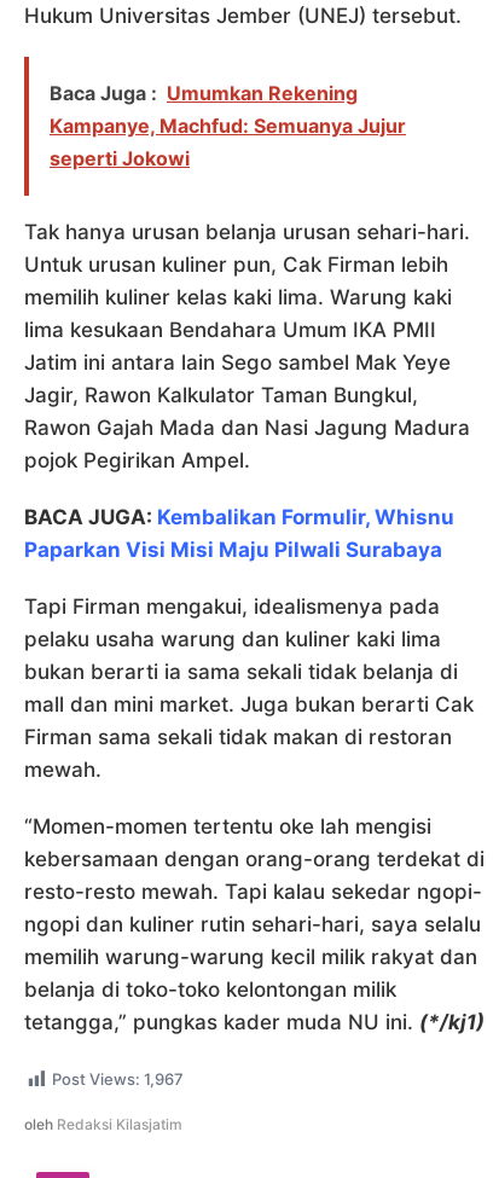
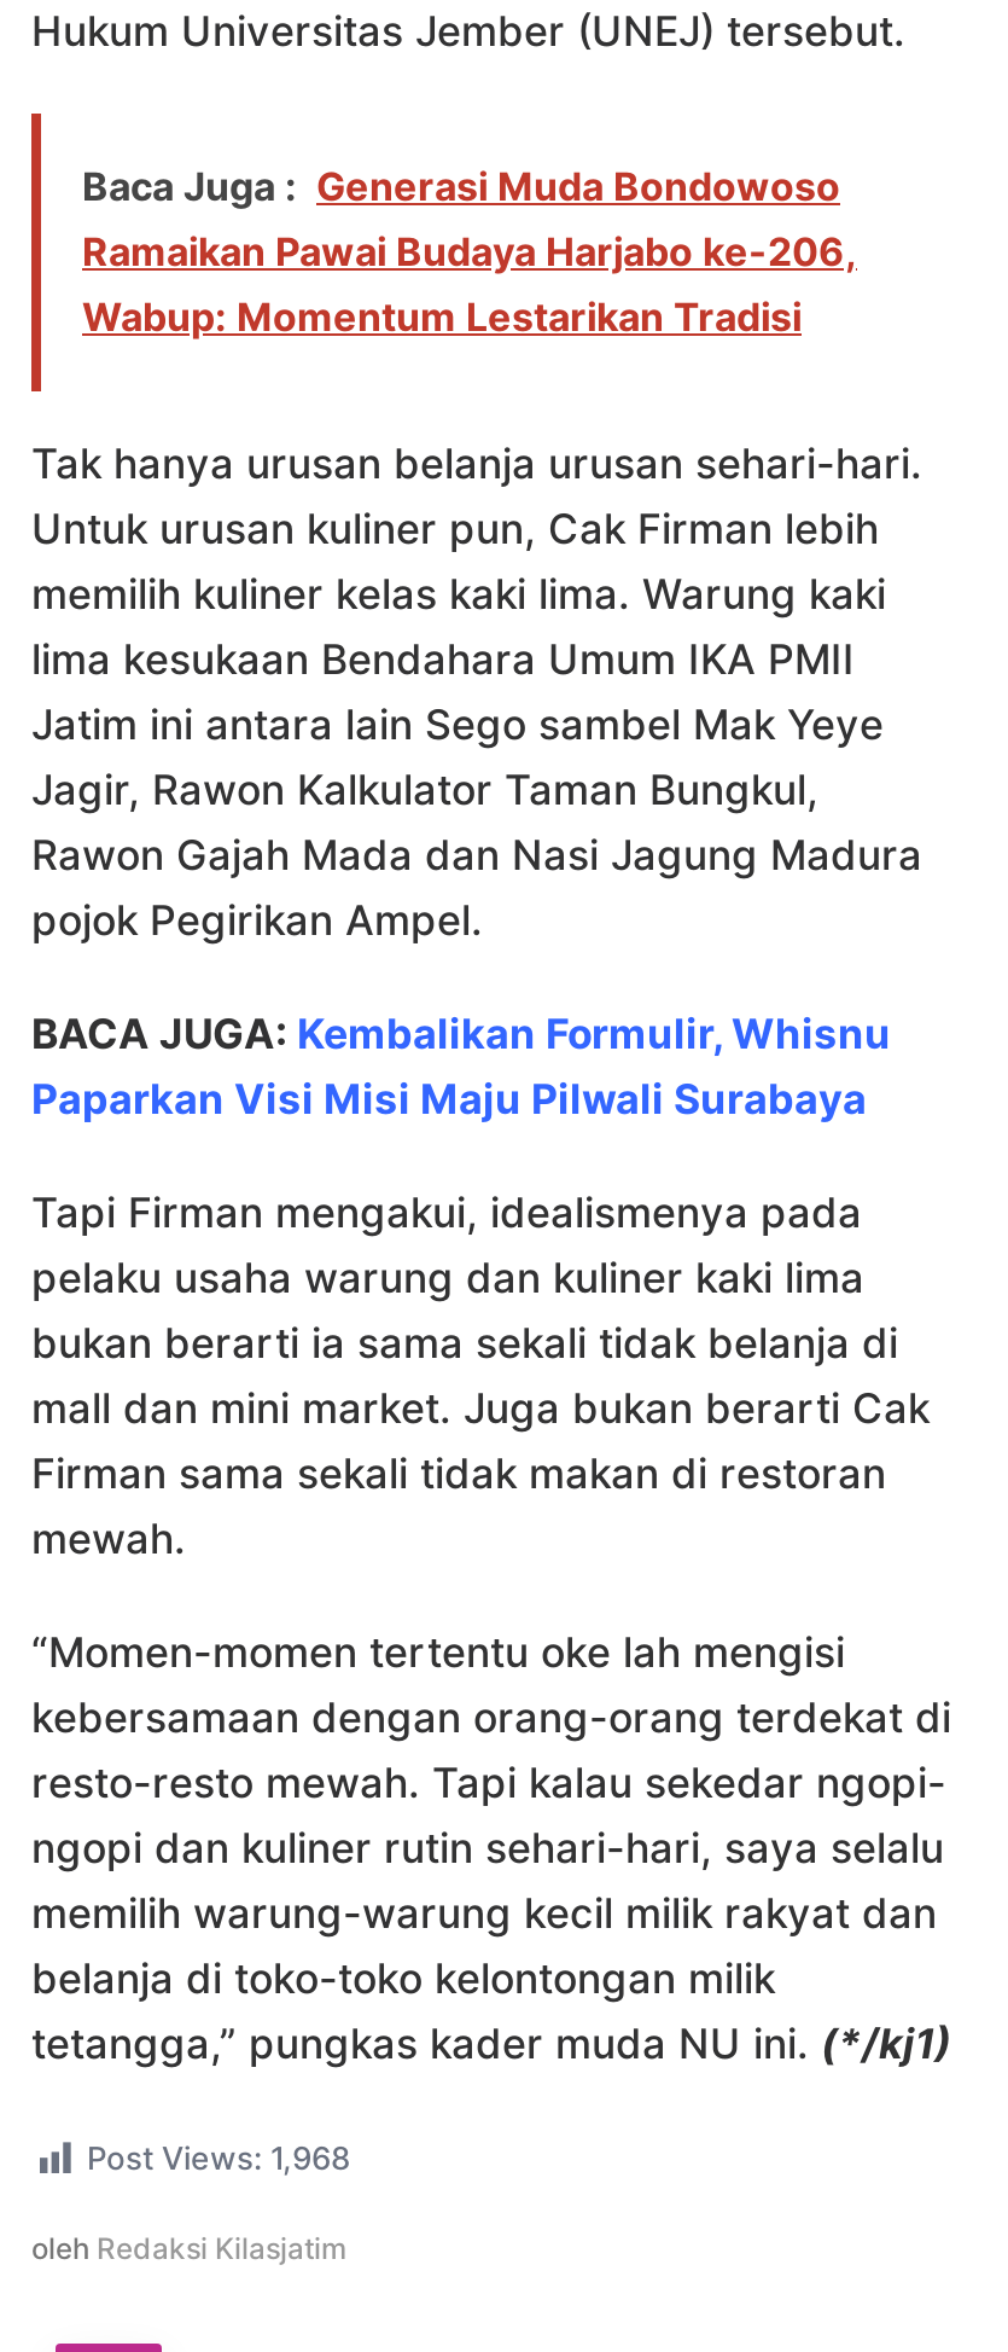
- Baca Juga : Umumkan Rekening
- Kampanye, Machfud: Semuanya Jujur
- seperti Jokowi
+ Baca Juga : Generasi Muda Bondowoso
+ Ramaikan Pawai Budaya Harjabo ke-206,
+ Wabup: Momentum Lestarikan Tradisi

- Post Views: 1,967
+ Post Views: 1,968
